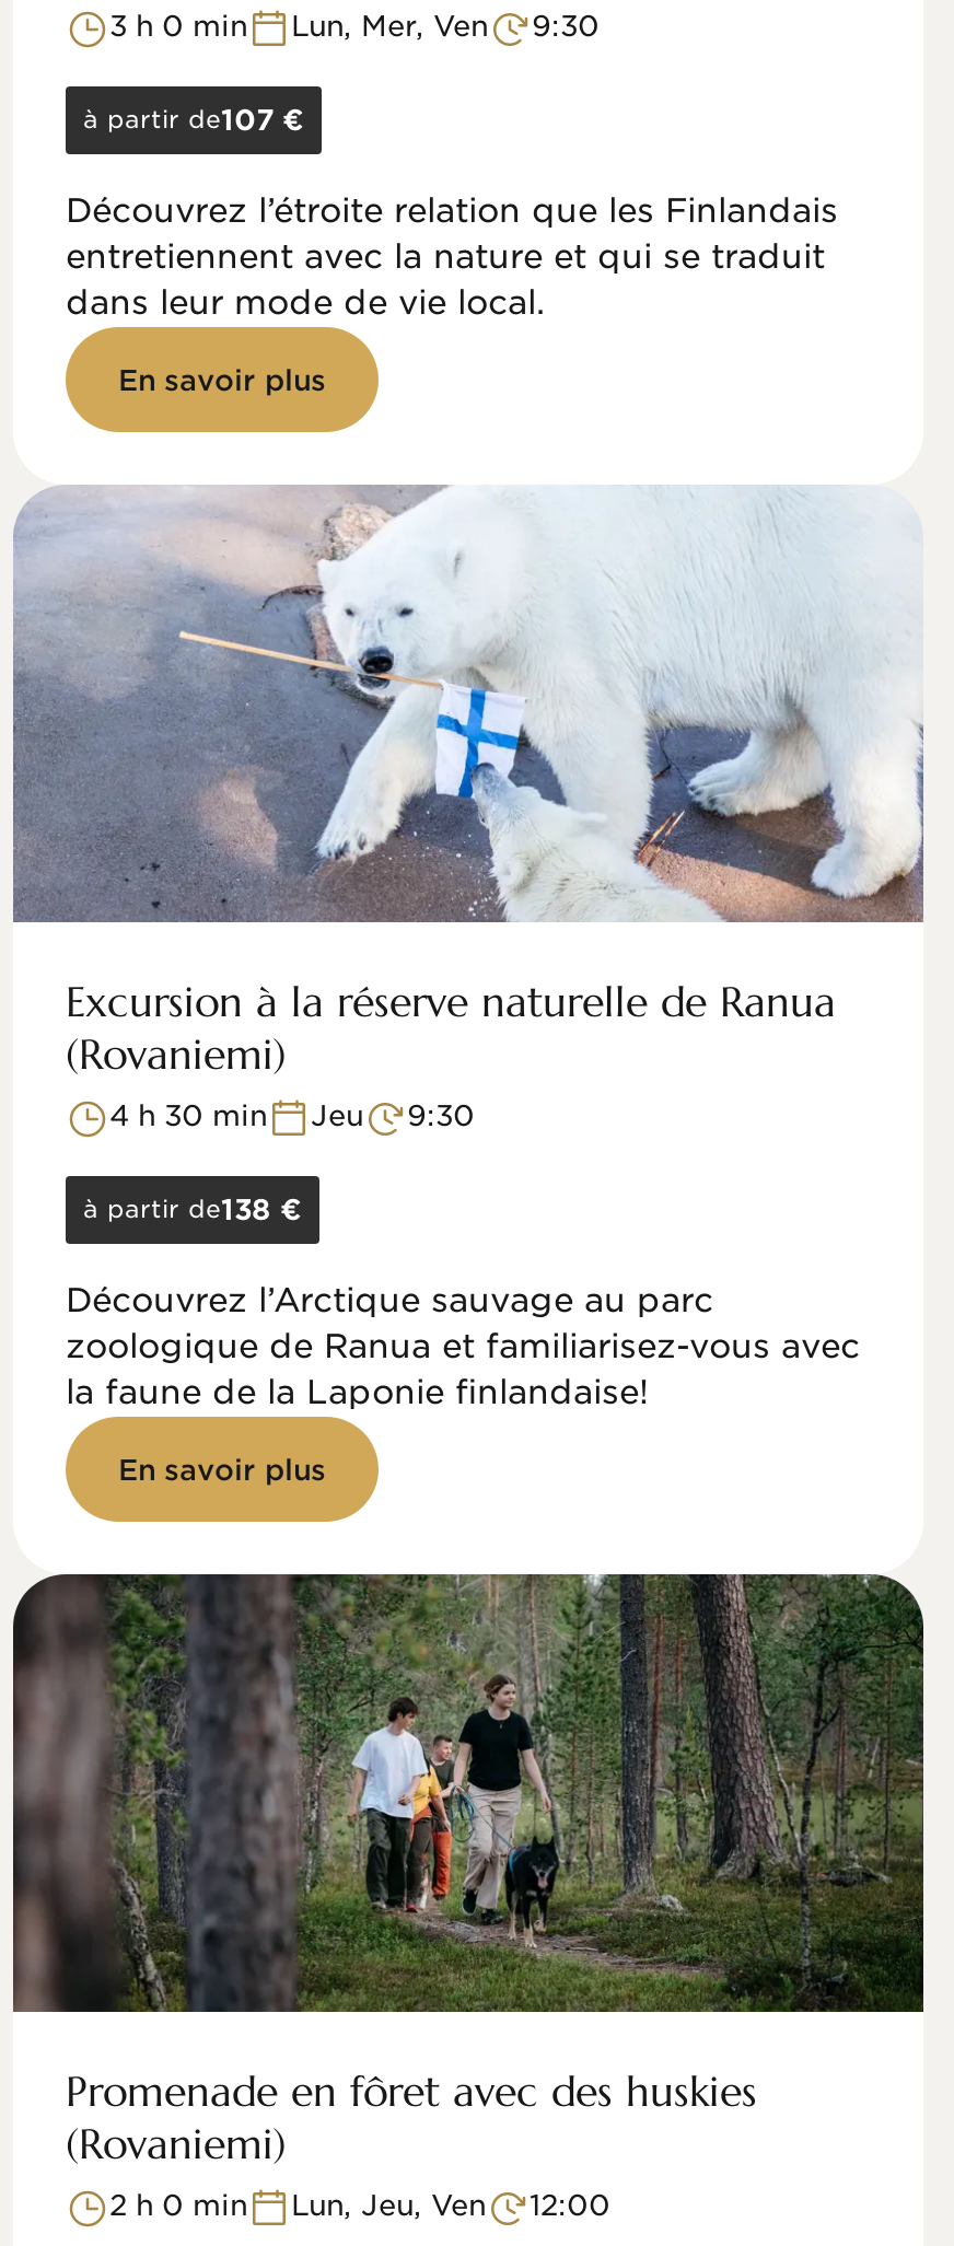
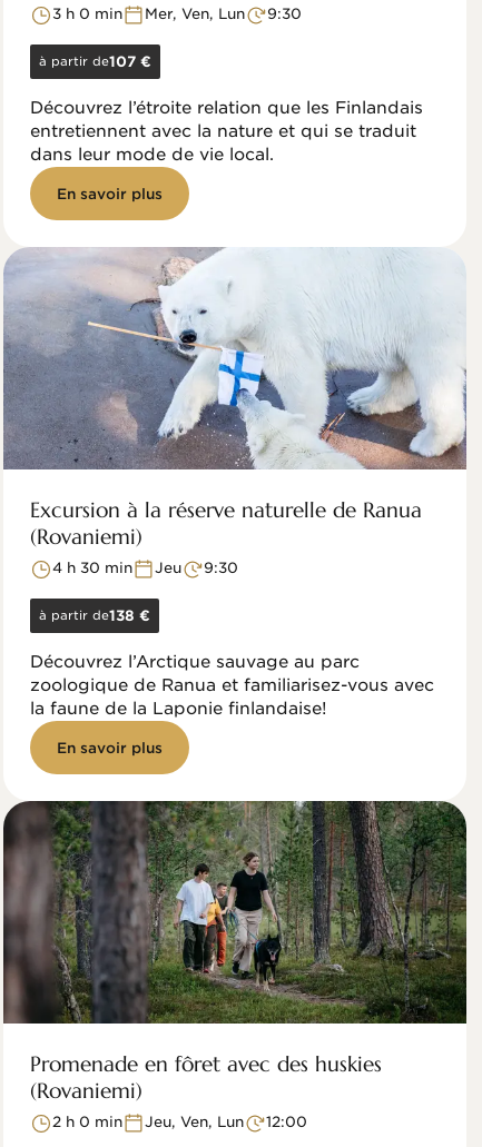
- Lun, Mer, Ven
+ Mer, Ven, Lun

- Lun, Jeu, Ven
+ Jeu, Ven, Lun
